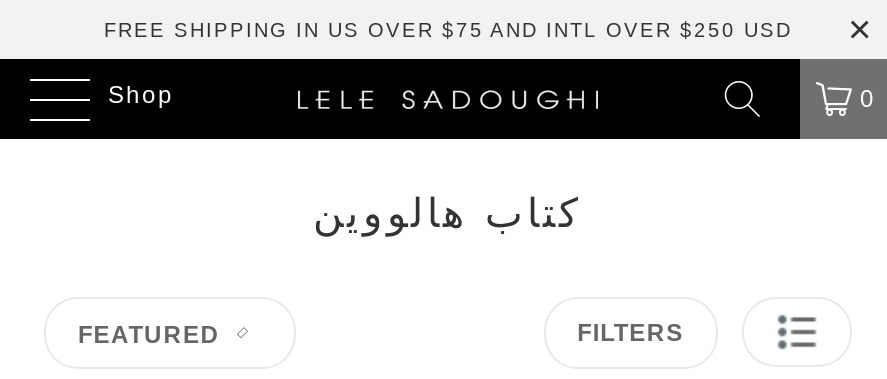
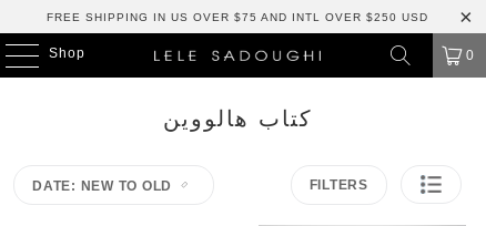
- FEATURED
+ DATE: NEW TO OLD
